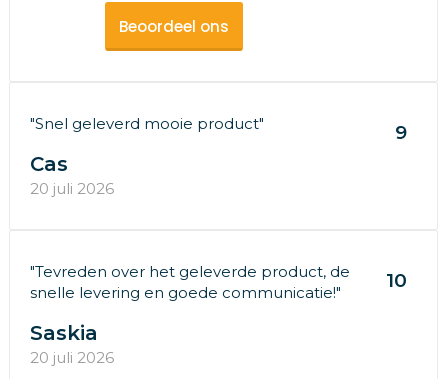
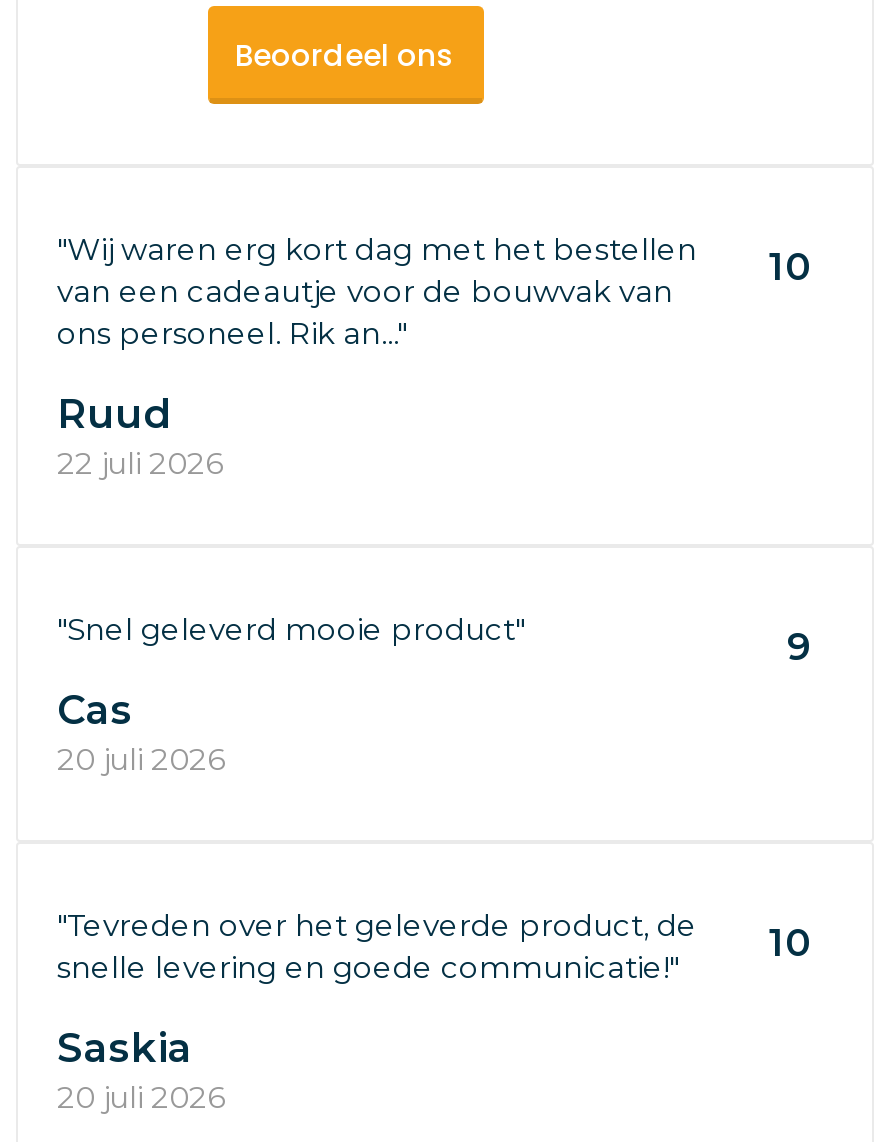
+ "Wij waren erg kort dag met het bestellen
+ van een cadeautje voor de bouwvak van
+ ons personeel. Rik an..."

+ 10
+ Ruud
+ 22 juli 2026
